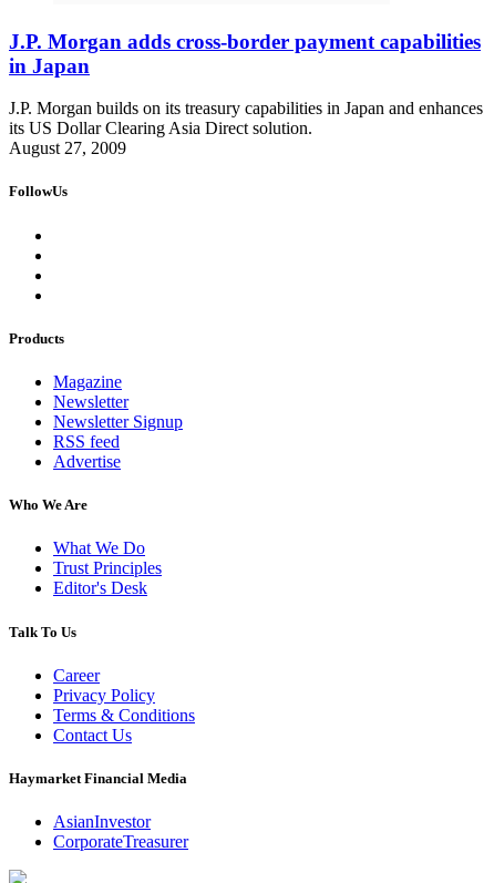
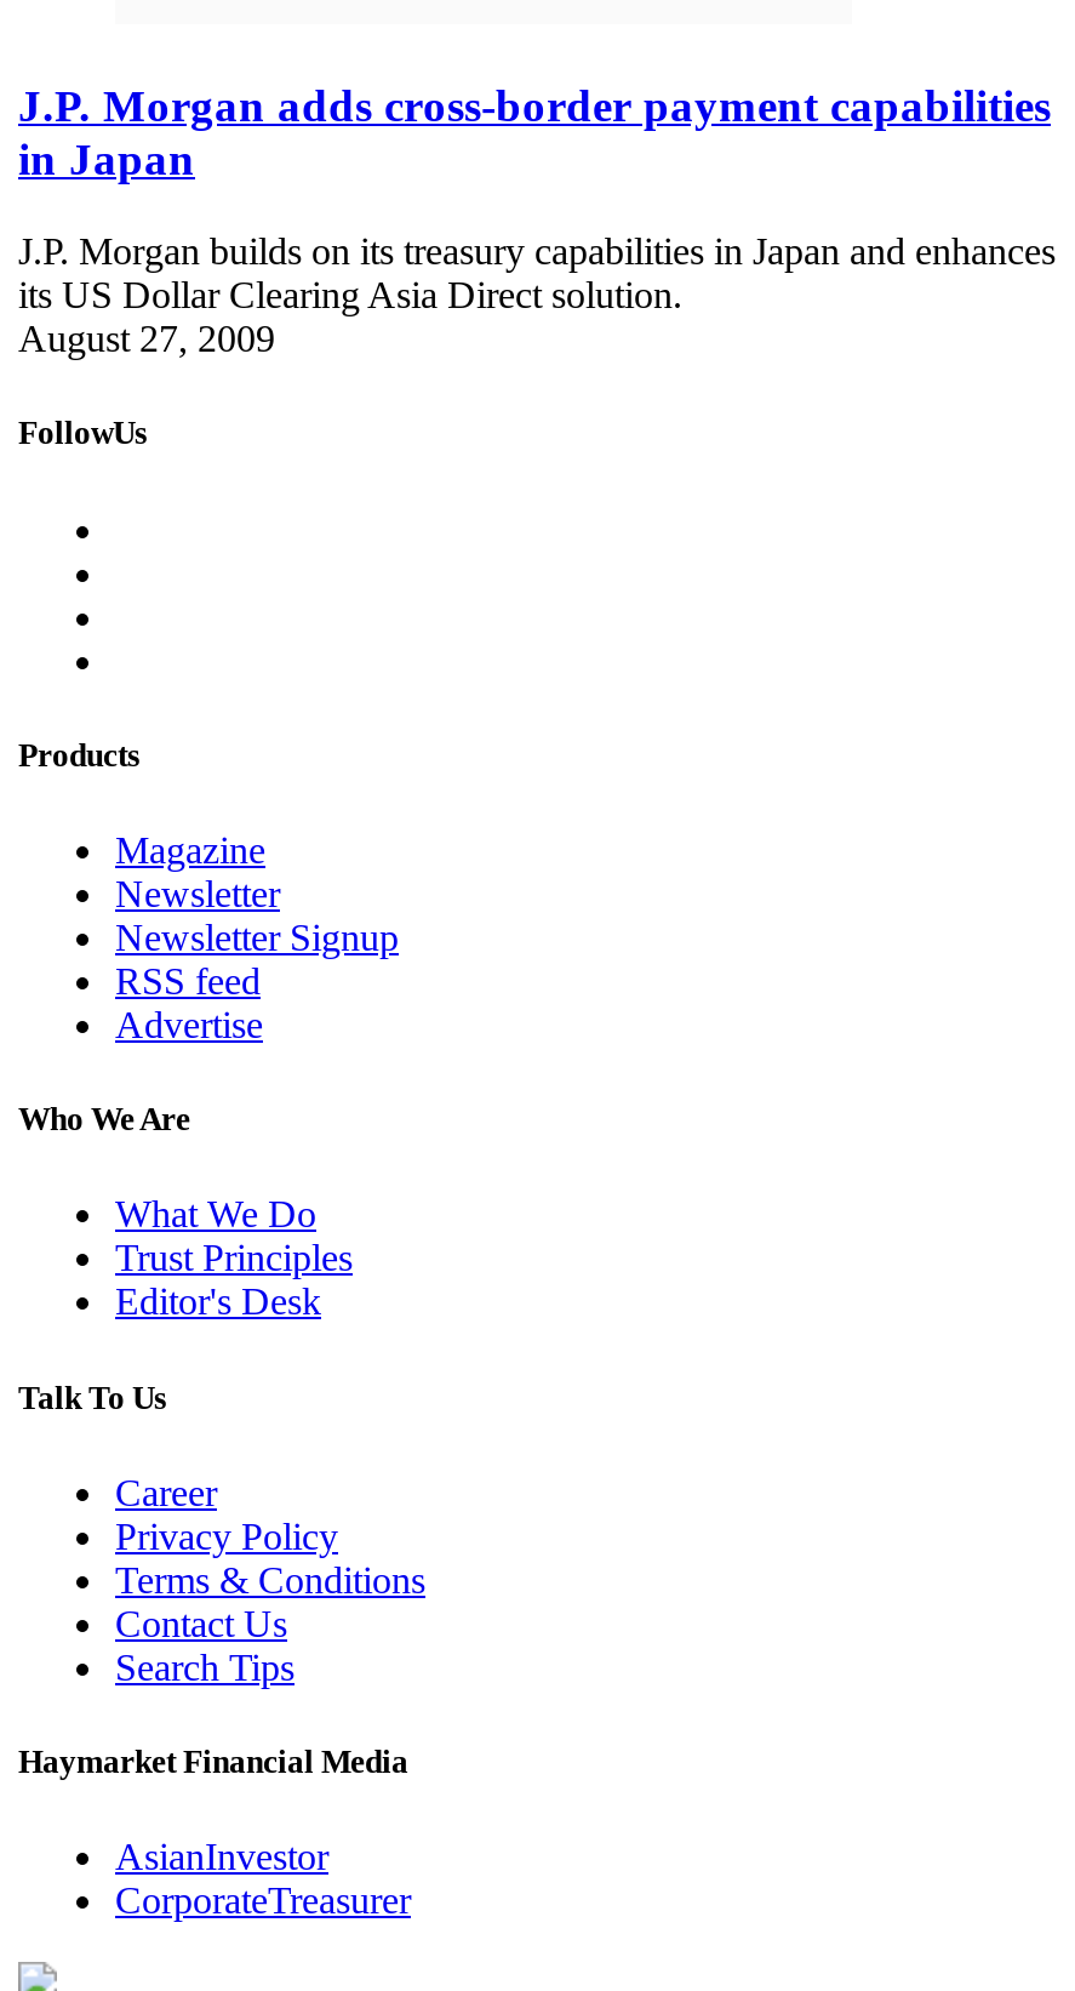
+ Search Tips
